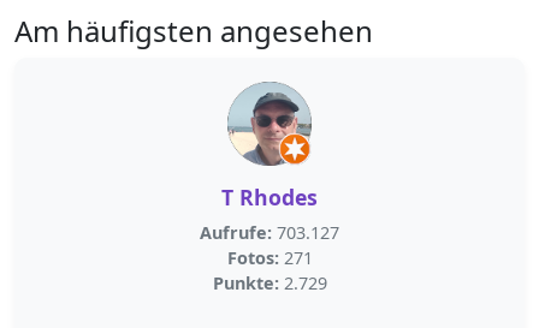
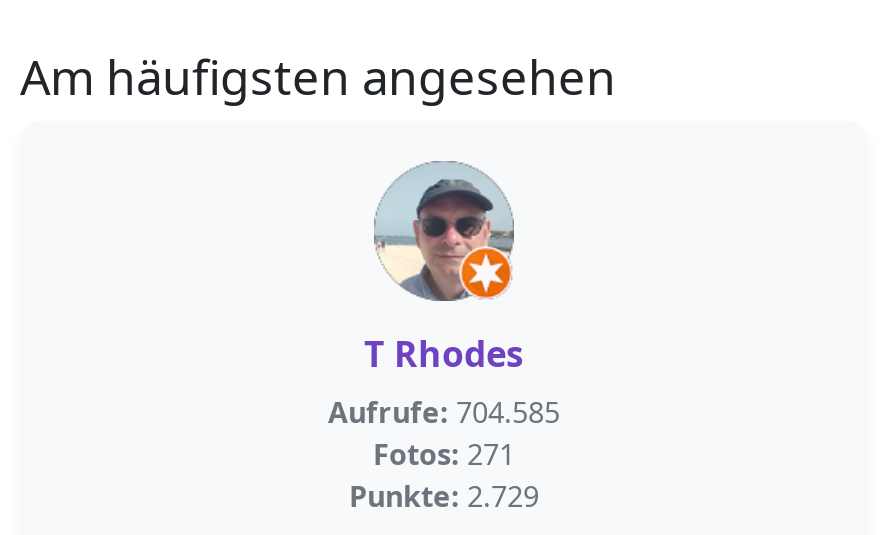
- Aufrufe: 703.127
+ Aufrufe: 704.585
